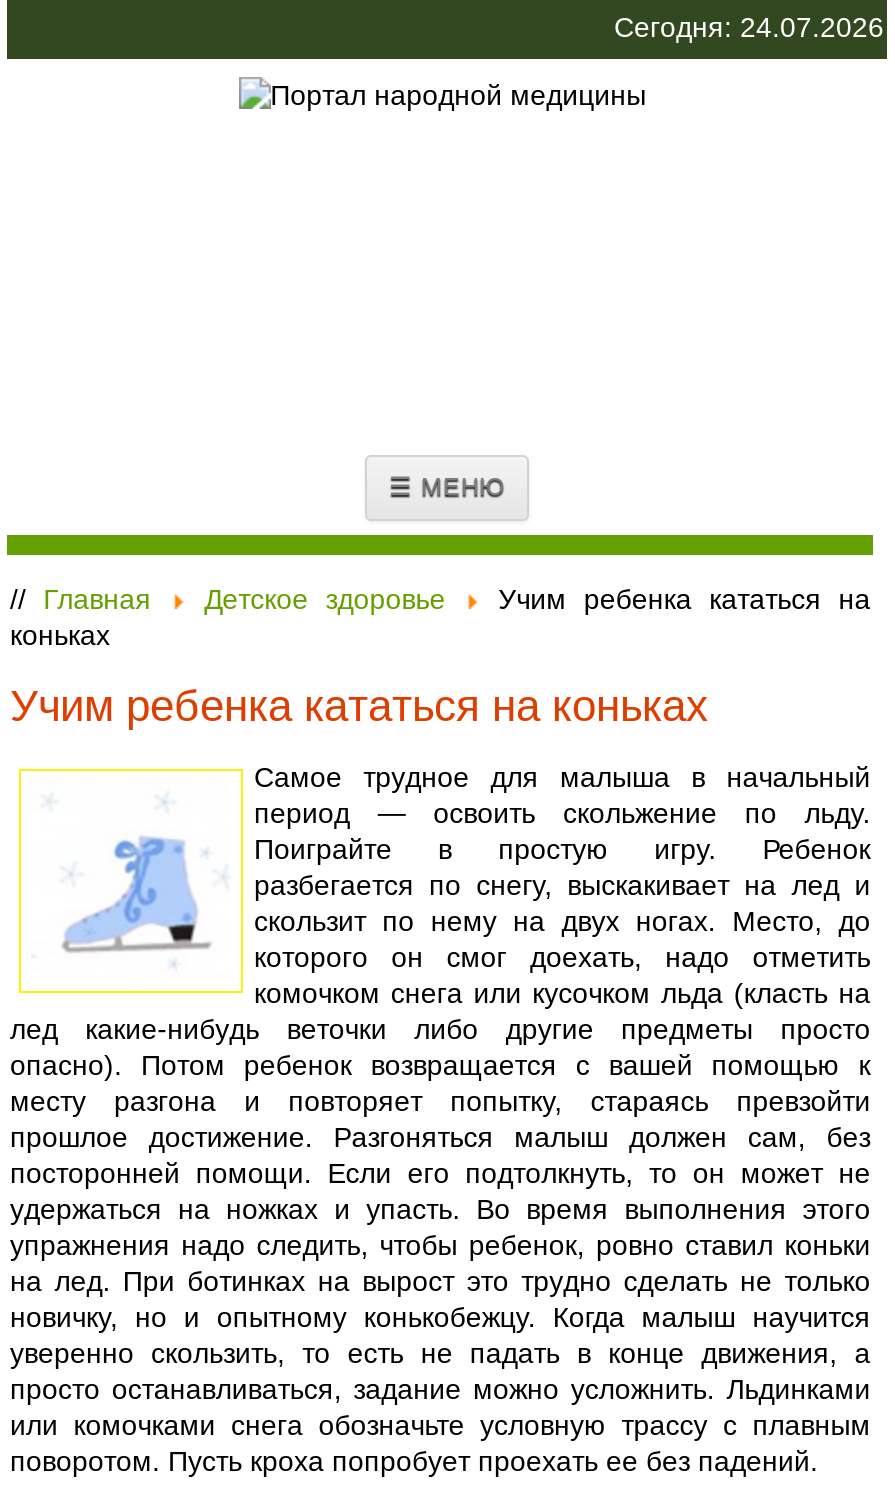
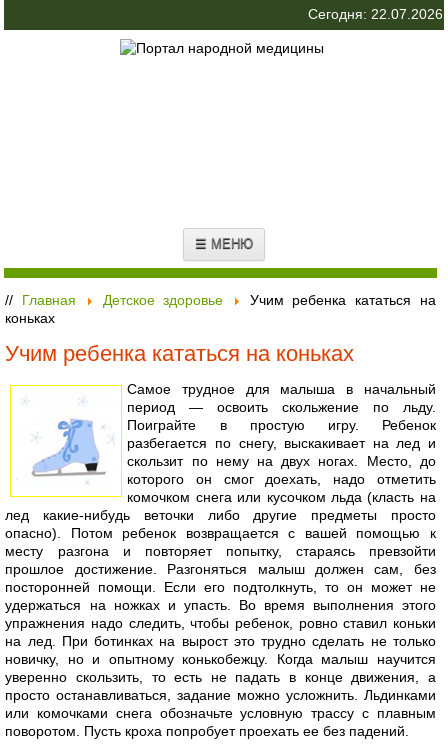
- Сегодня: 24.07.2026
+ Сегодня: 22.07.2026
